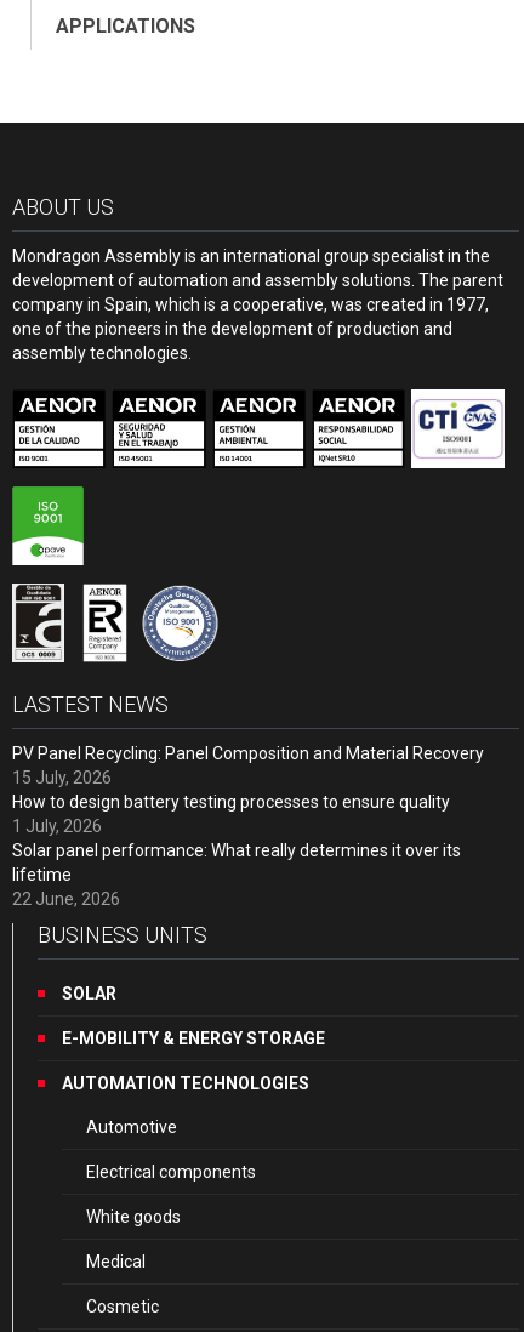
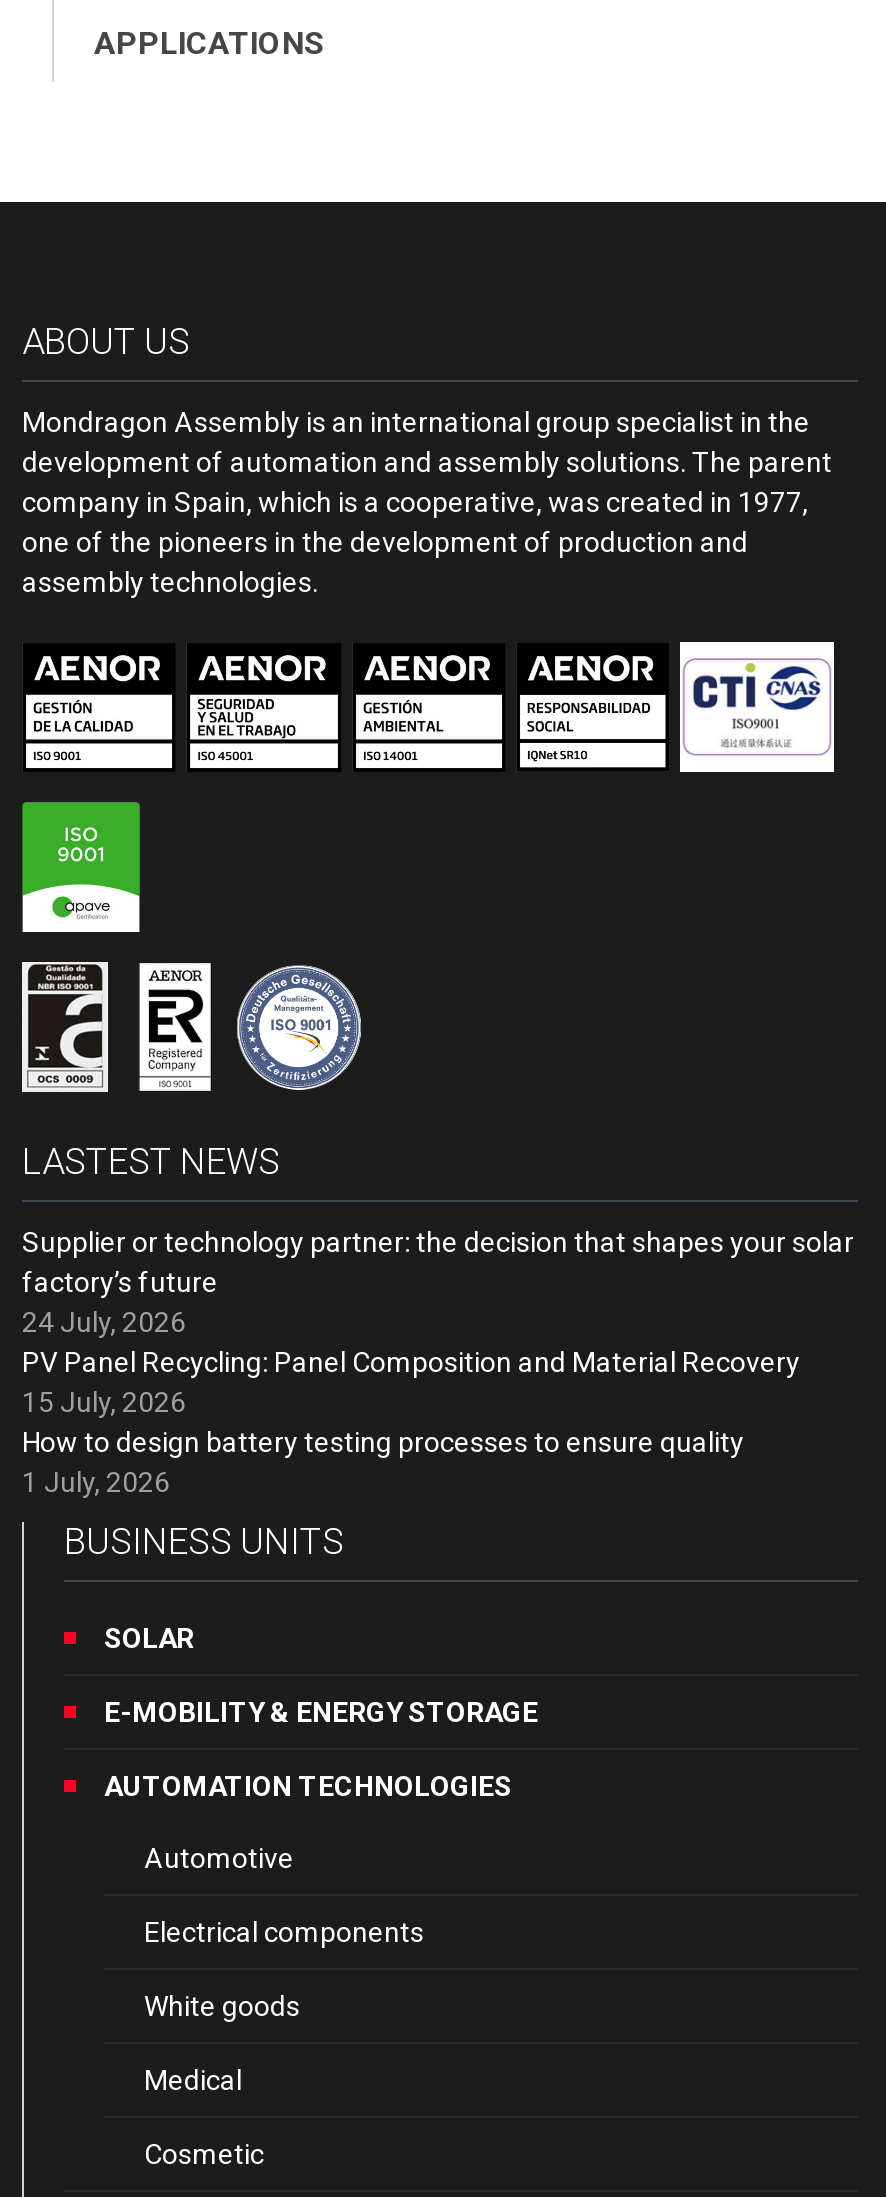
+ Supplier or technology partner: the decision that shapes your solar
+ factory’s future
+ 24 July, 2026

moved down: PV Panel Recycling: Panel Composition and Material Recovery | 15 July, 2026 | How to design battery testing processes to ensure quality | 1 July, 2026

- Solar panel performance: What really determines it over its
- lifetime
- 22 June, 2026
